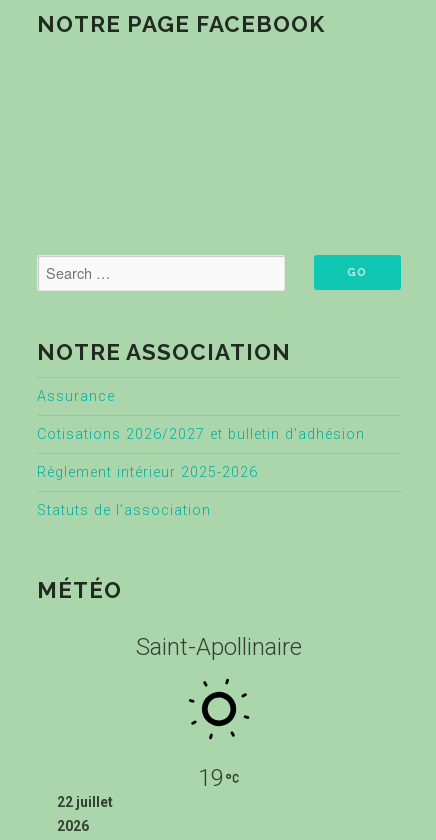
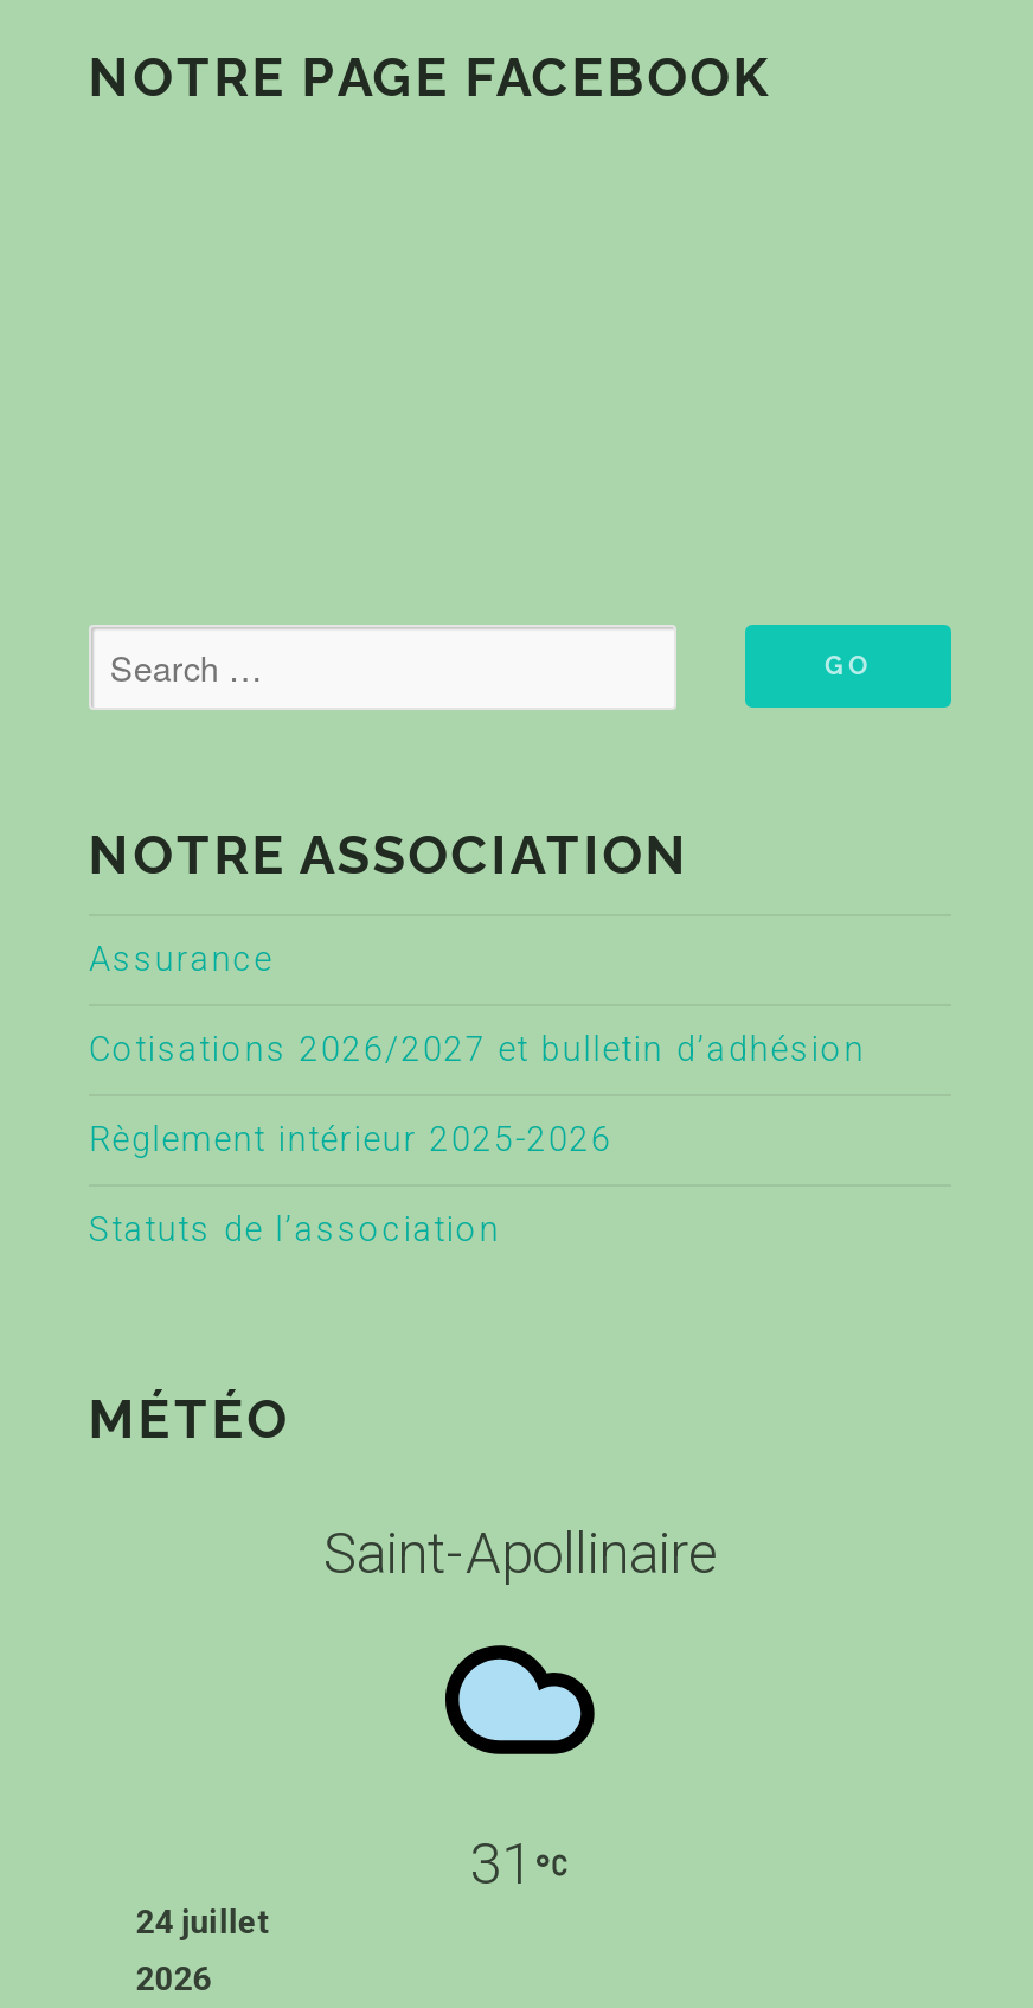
- [image]
- 19
+ [image]
+ 31

- 22 juillet
+ 24 juillet
